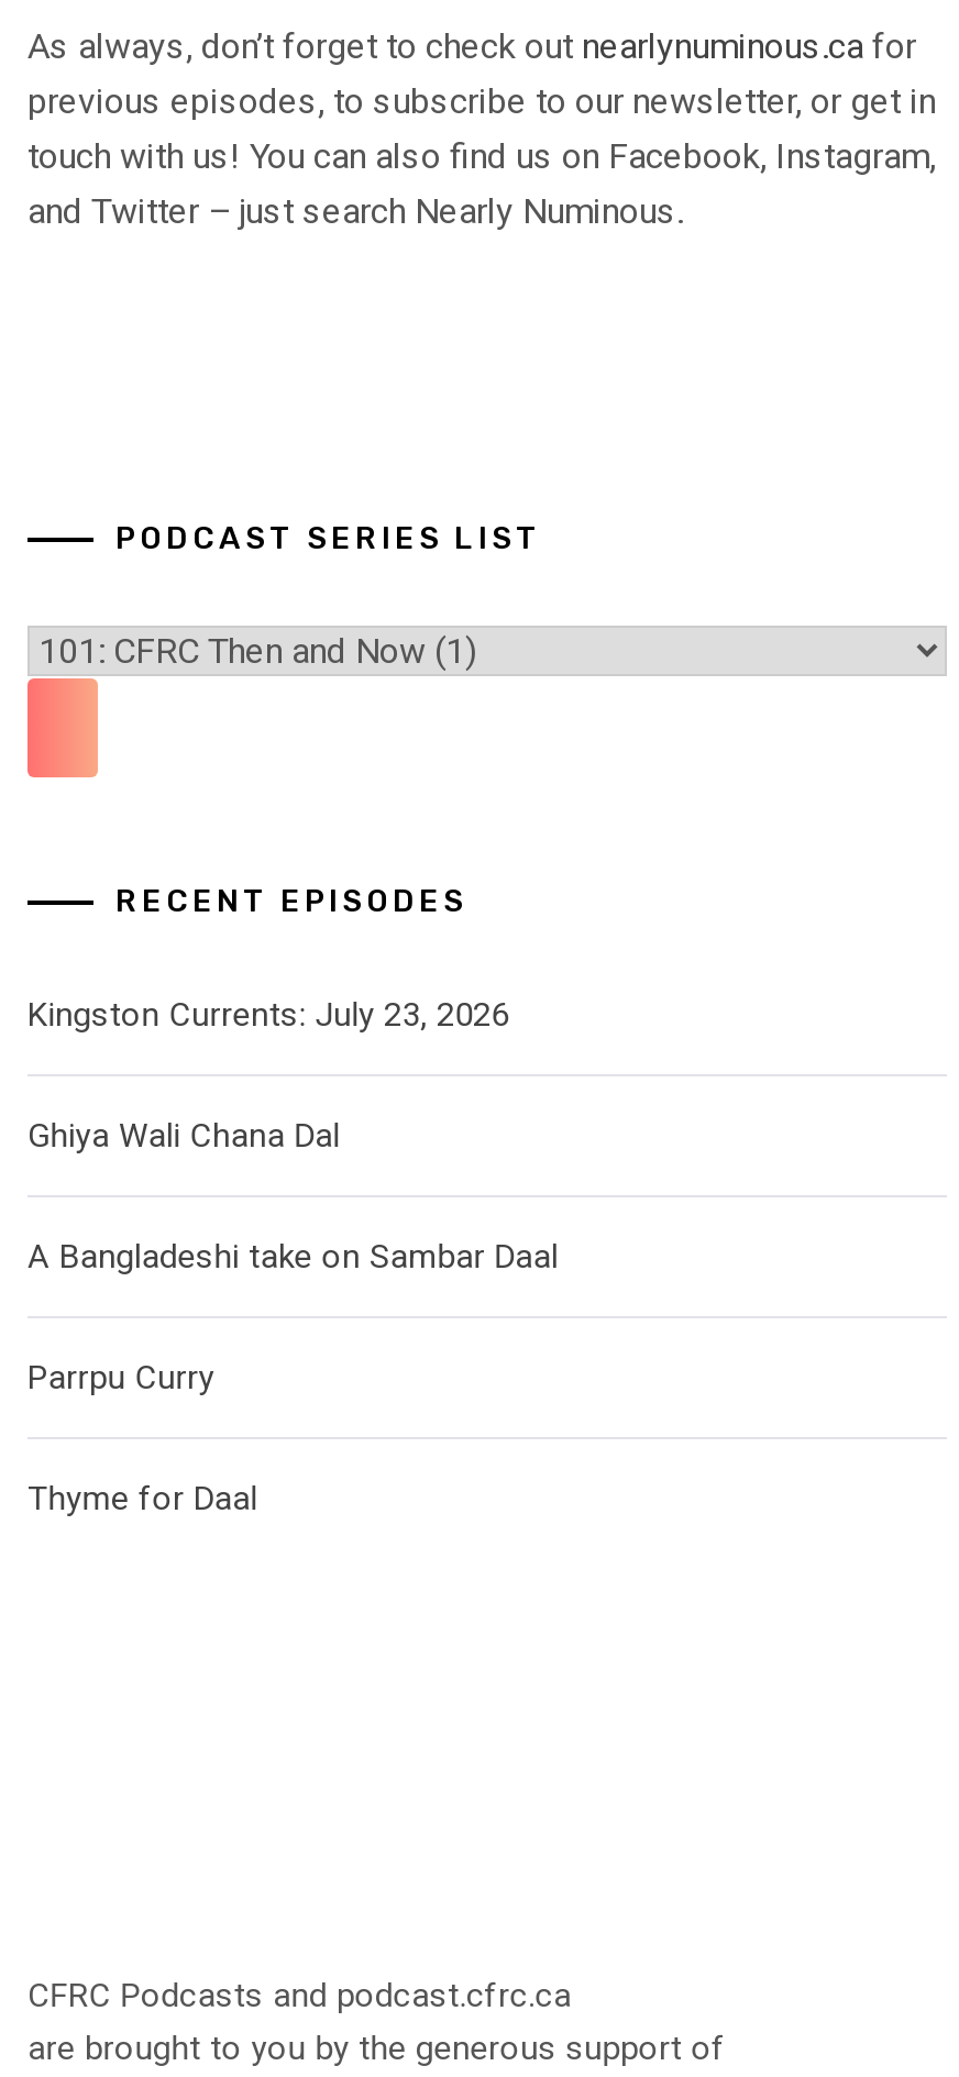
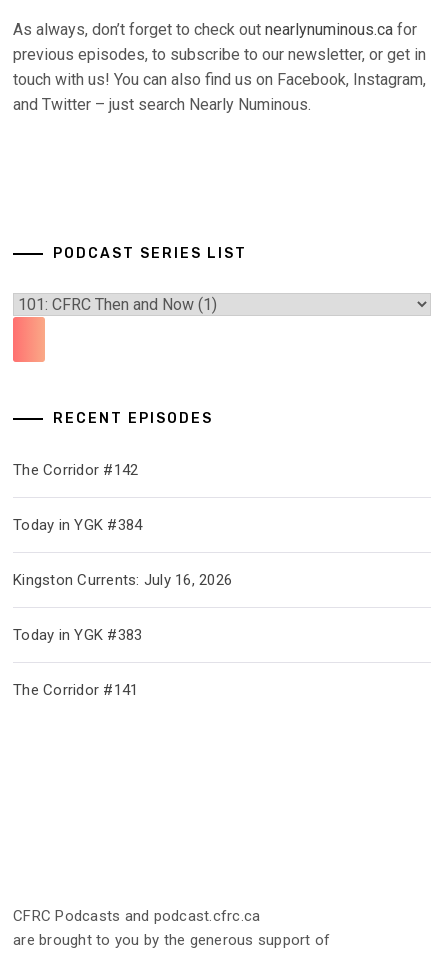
- Kingston Currents: July 23, 2026
+ The Corridor #142

- Ghiya Wali Chana Dal
+ Today in YGK #384

- A Bangladeshi take on Sambar Daal
+ Kingston Currents: July 16, 2026

- Parrpu Curry
+ Today in YGK #383

- Thyme for Daal
+ The Corridor #141
